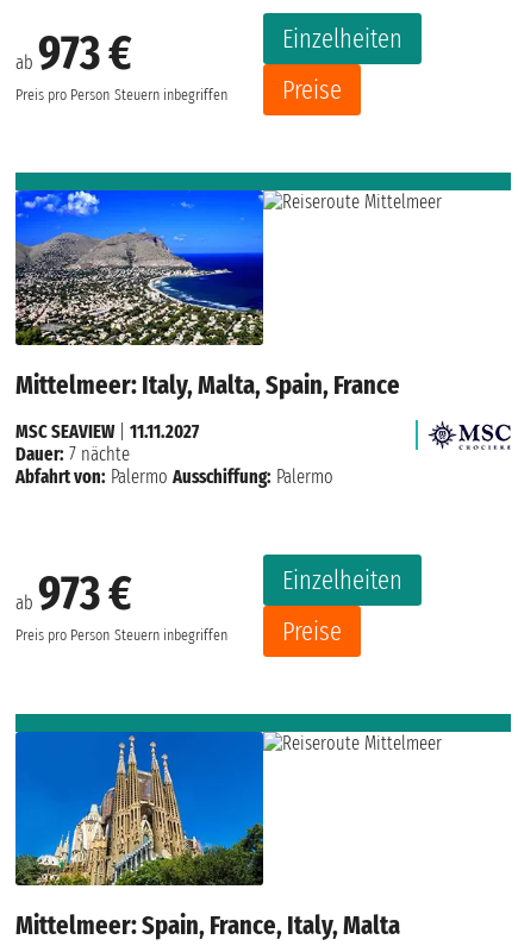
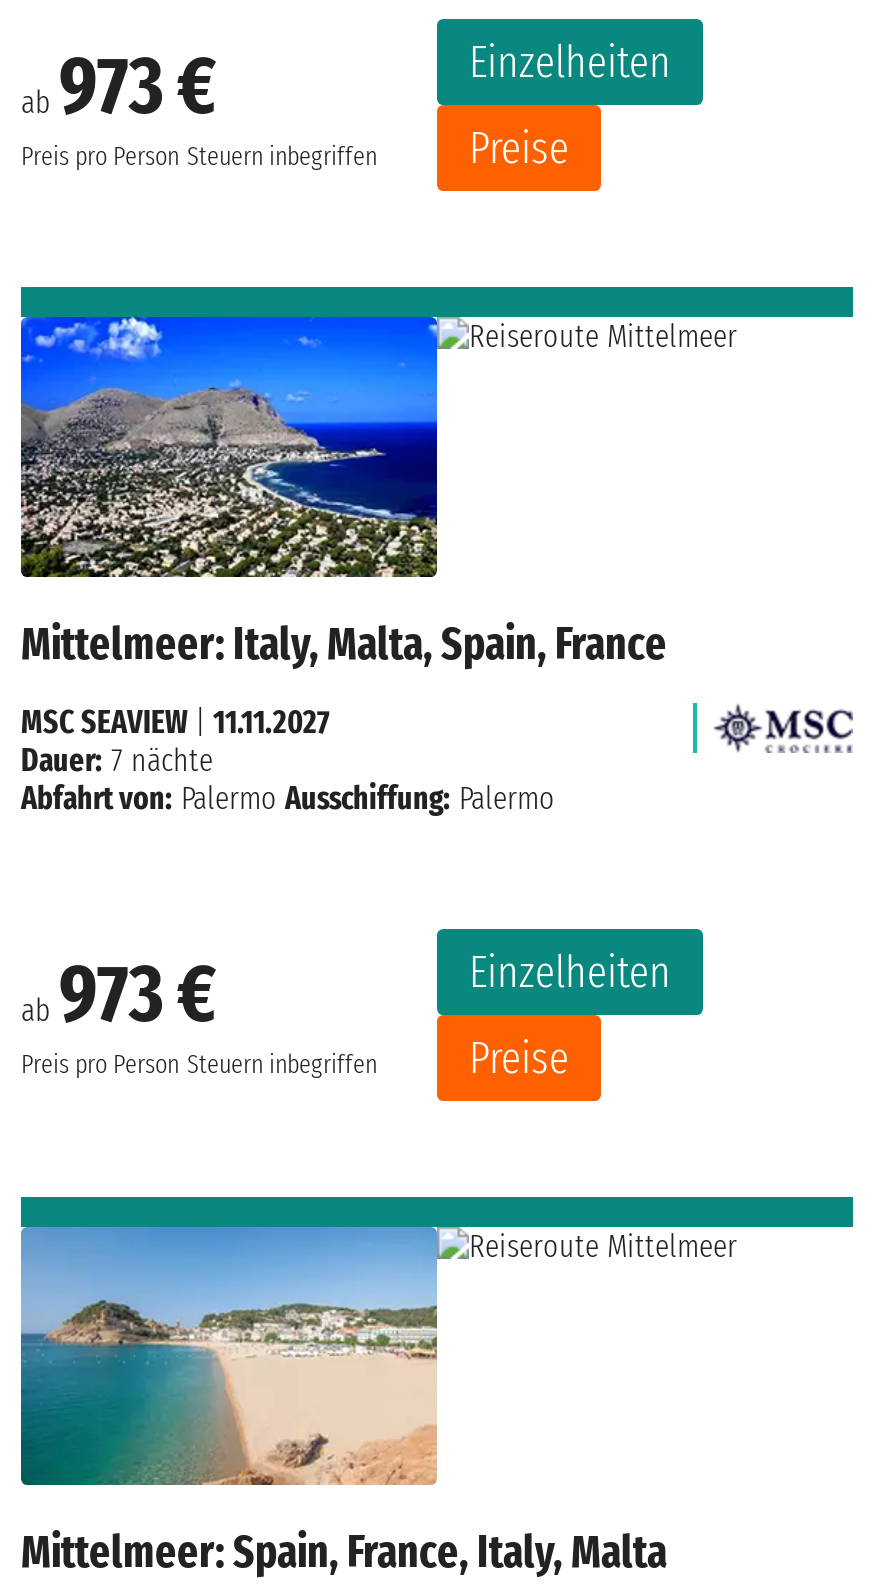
- [image]
+ [image]
